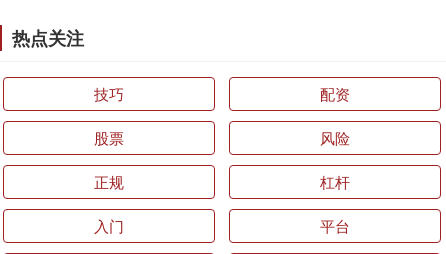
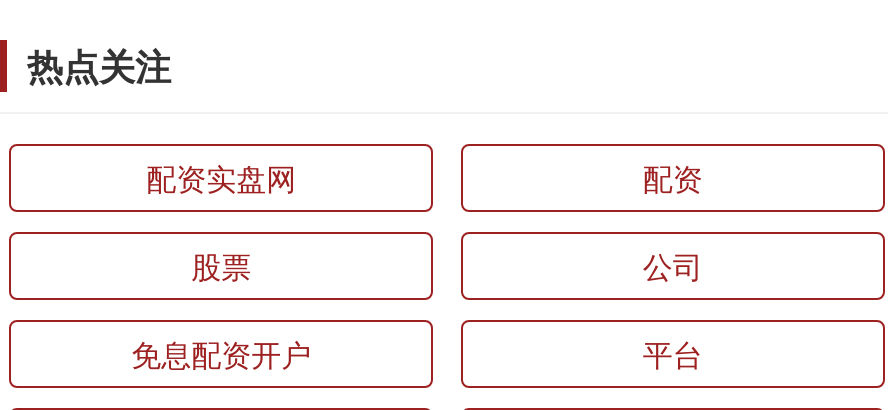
- 技巧
+ 配资实盘网

- 风险
- 正规
- 杠杆
- 入门
+ 公司
+ 免息配资开户
